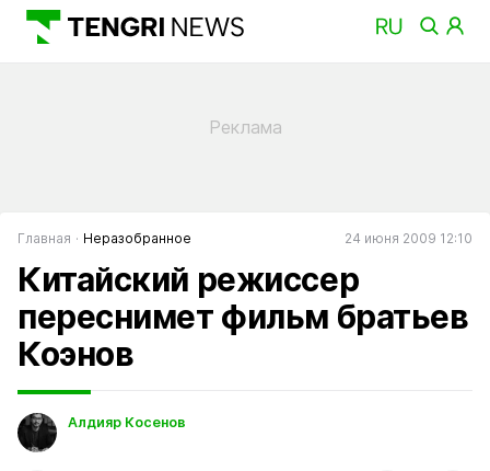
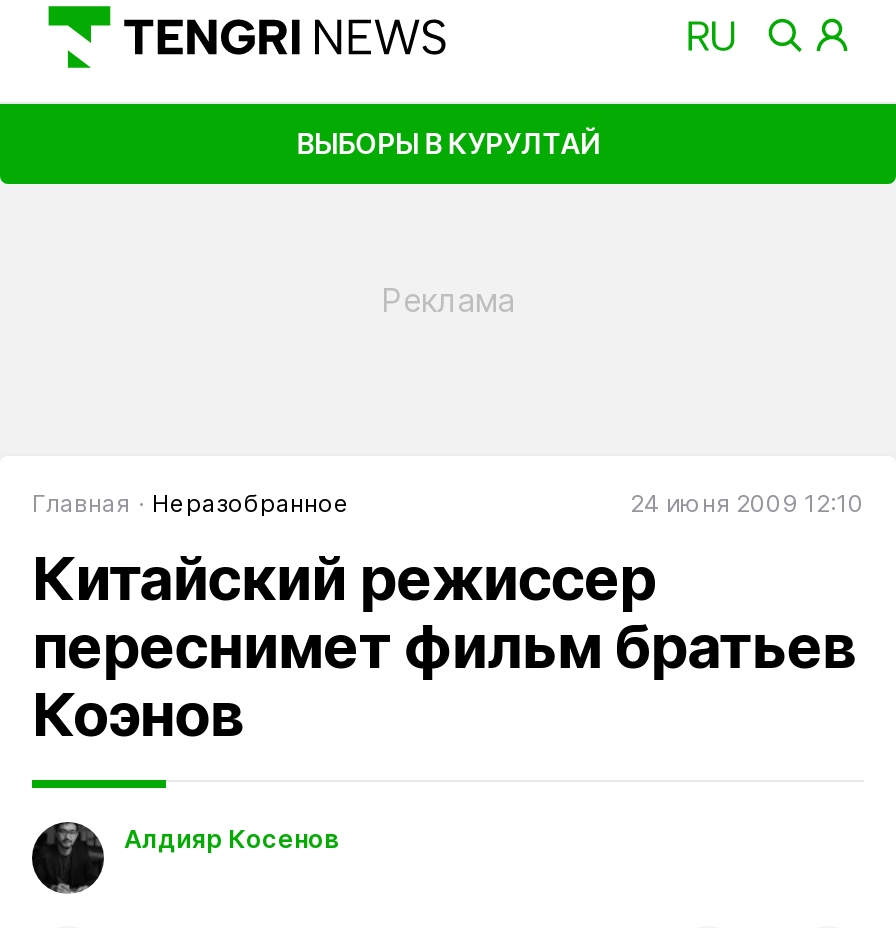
+ ВЫБОРЫ В КУРУЛТАЙ
